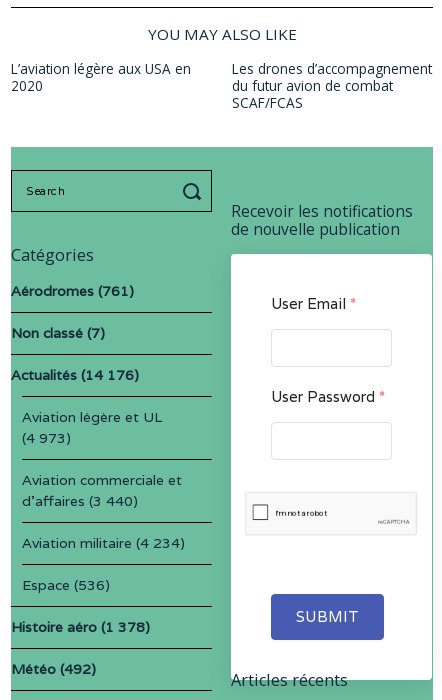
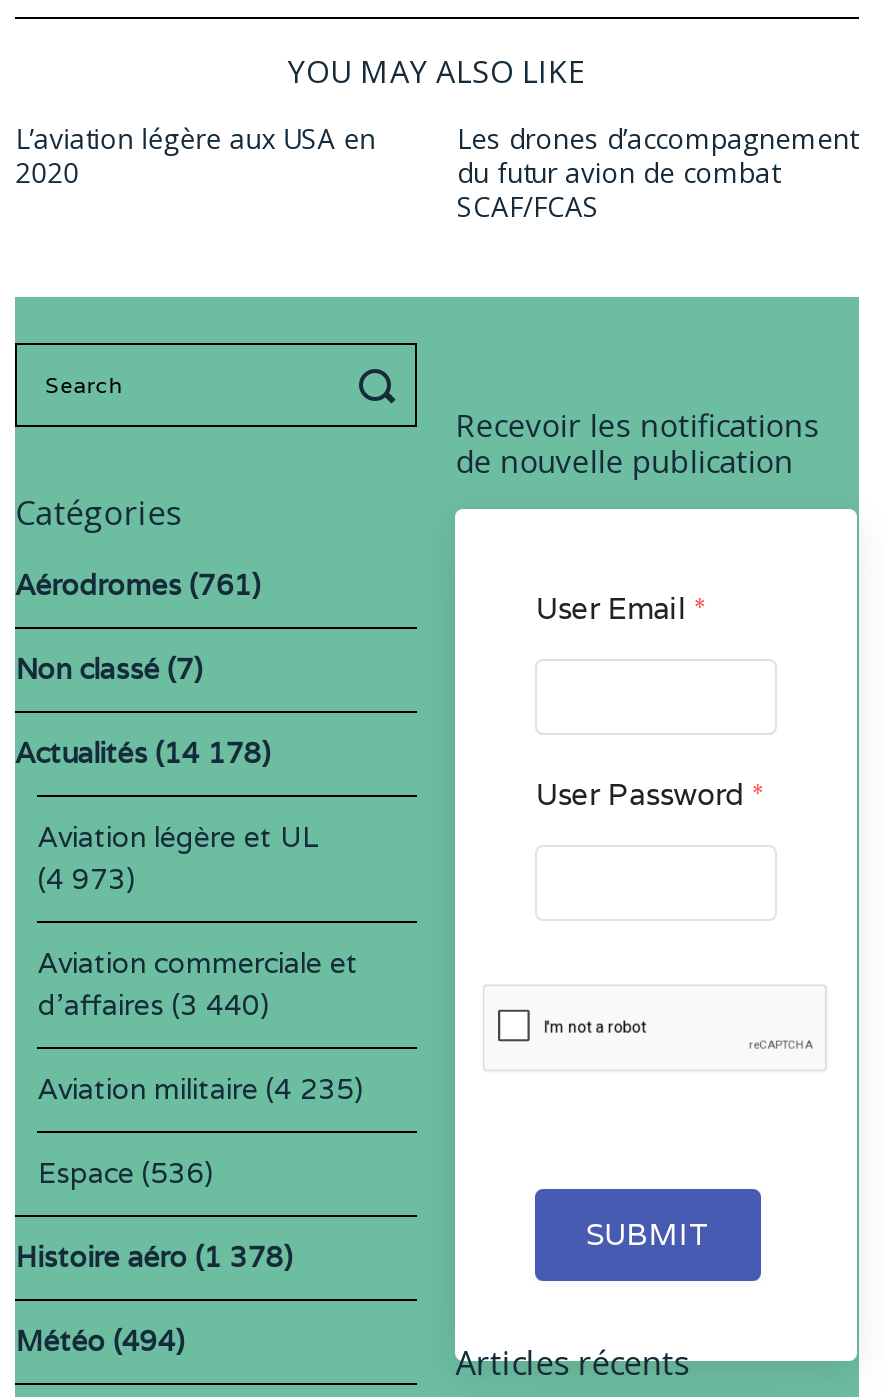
- Actualités (14 176)
+ Actualités (14 178)

- Aviation militaire (4 234)
+ Aviation militaire (4 235)

- Météo (492)
+ Météo (494)
